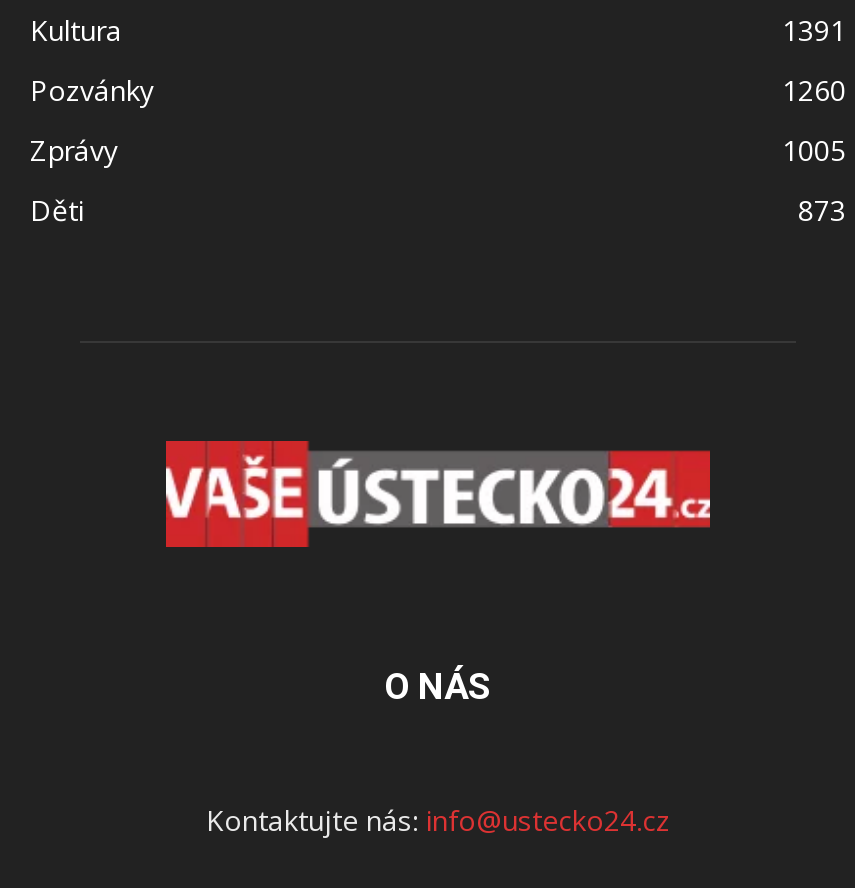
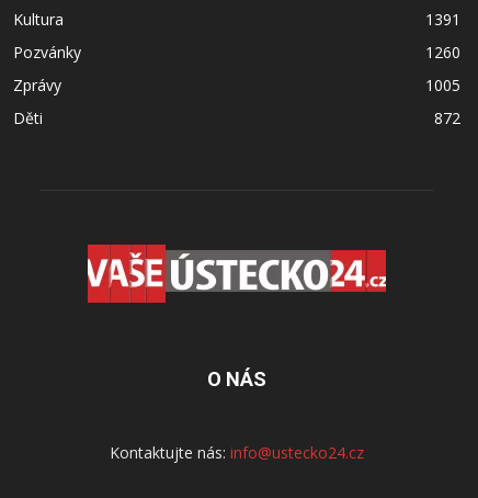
- 873
+ 872
